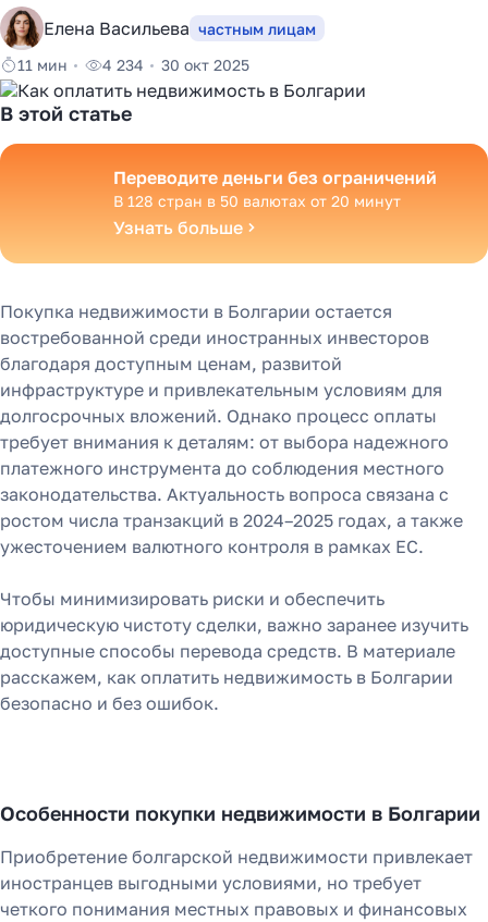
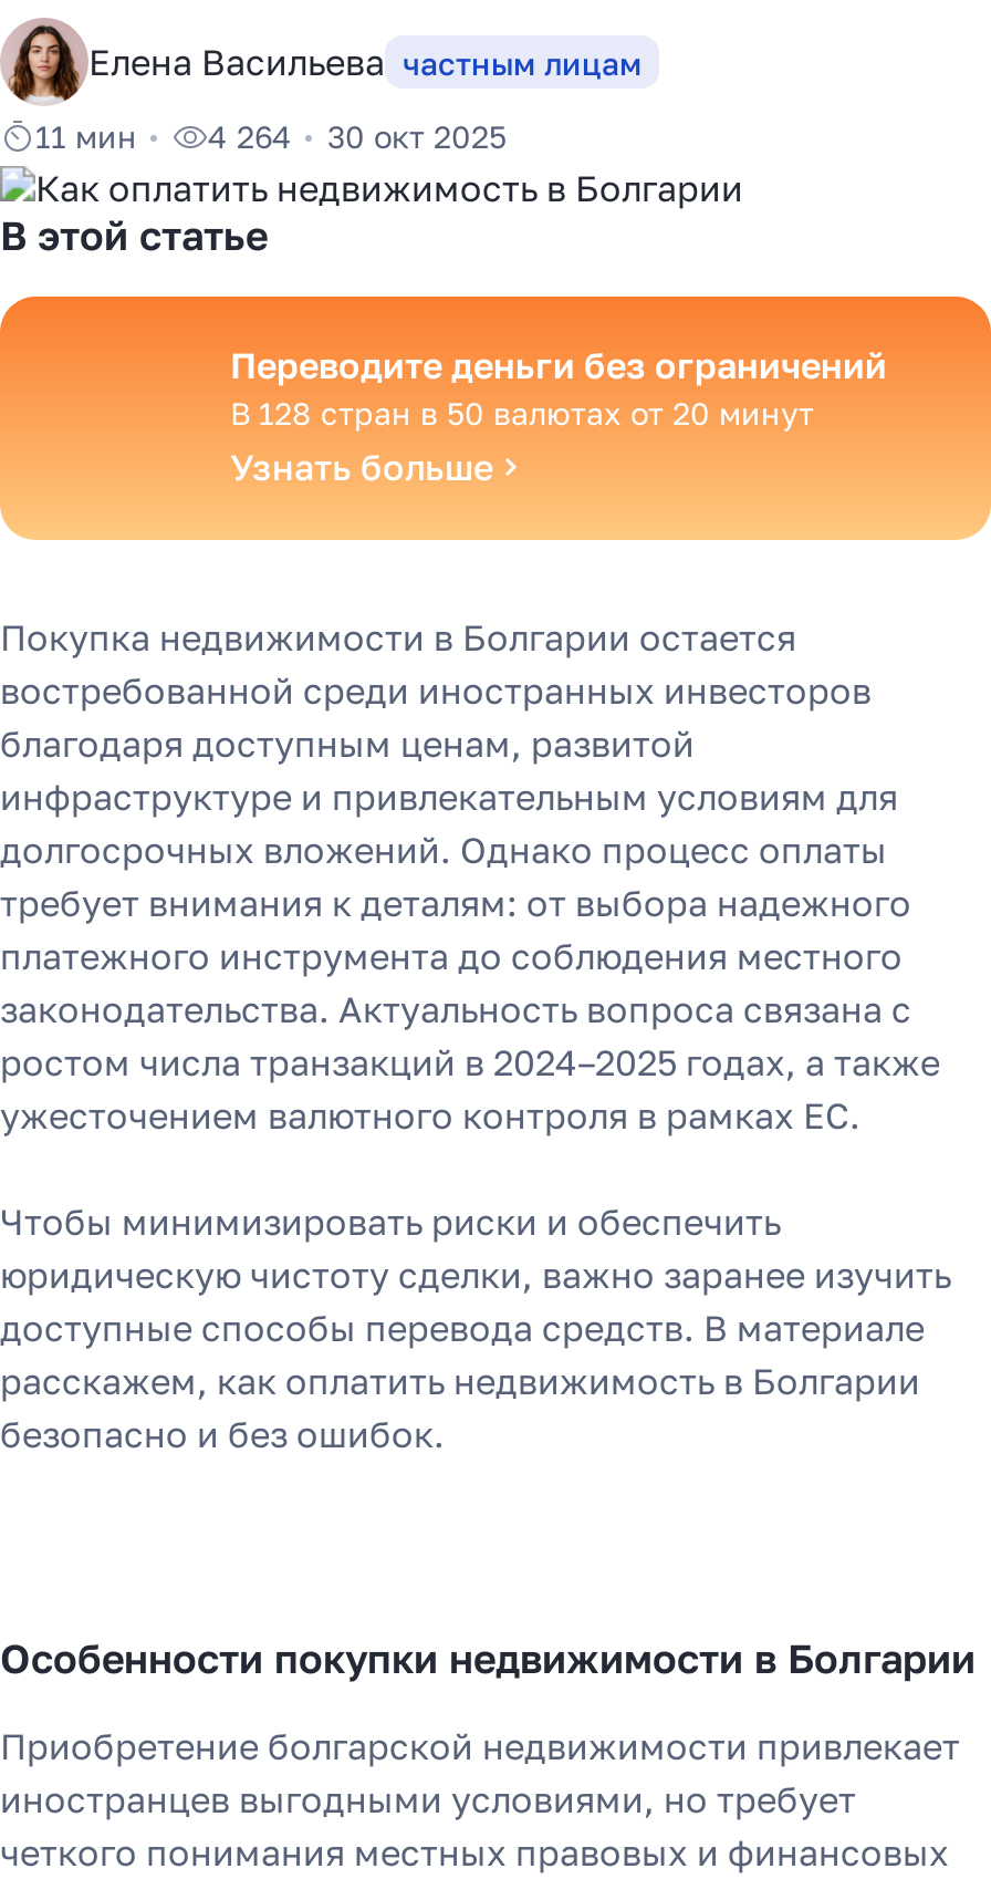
- 11 мин 4 234 30 окт 2025
+ 11 мин 4 264 30 окт 2025
